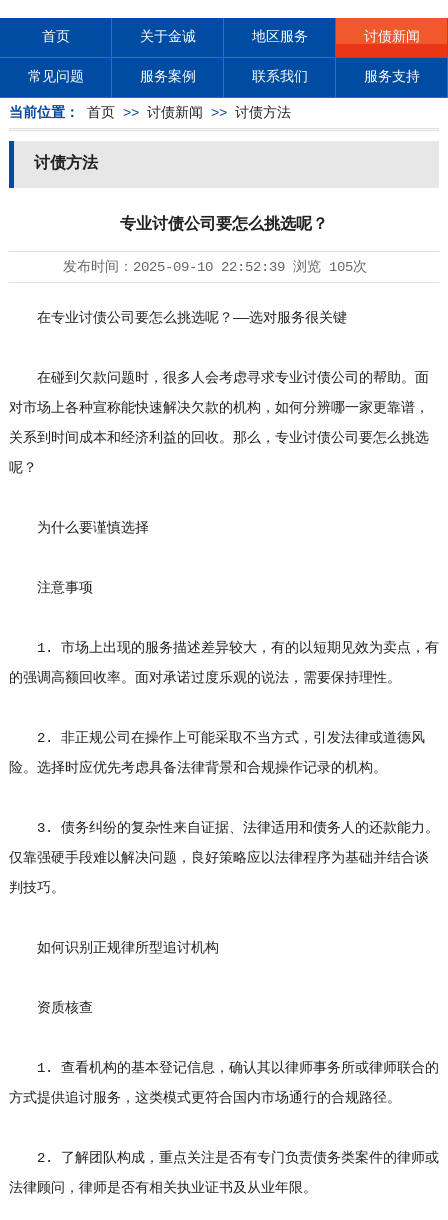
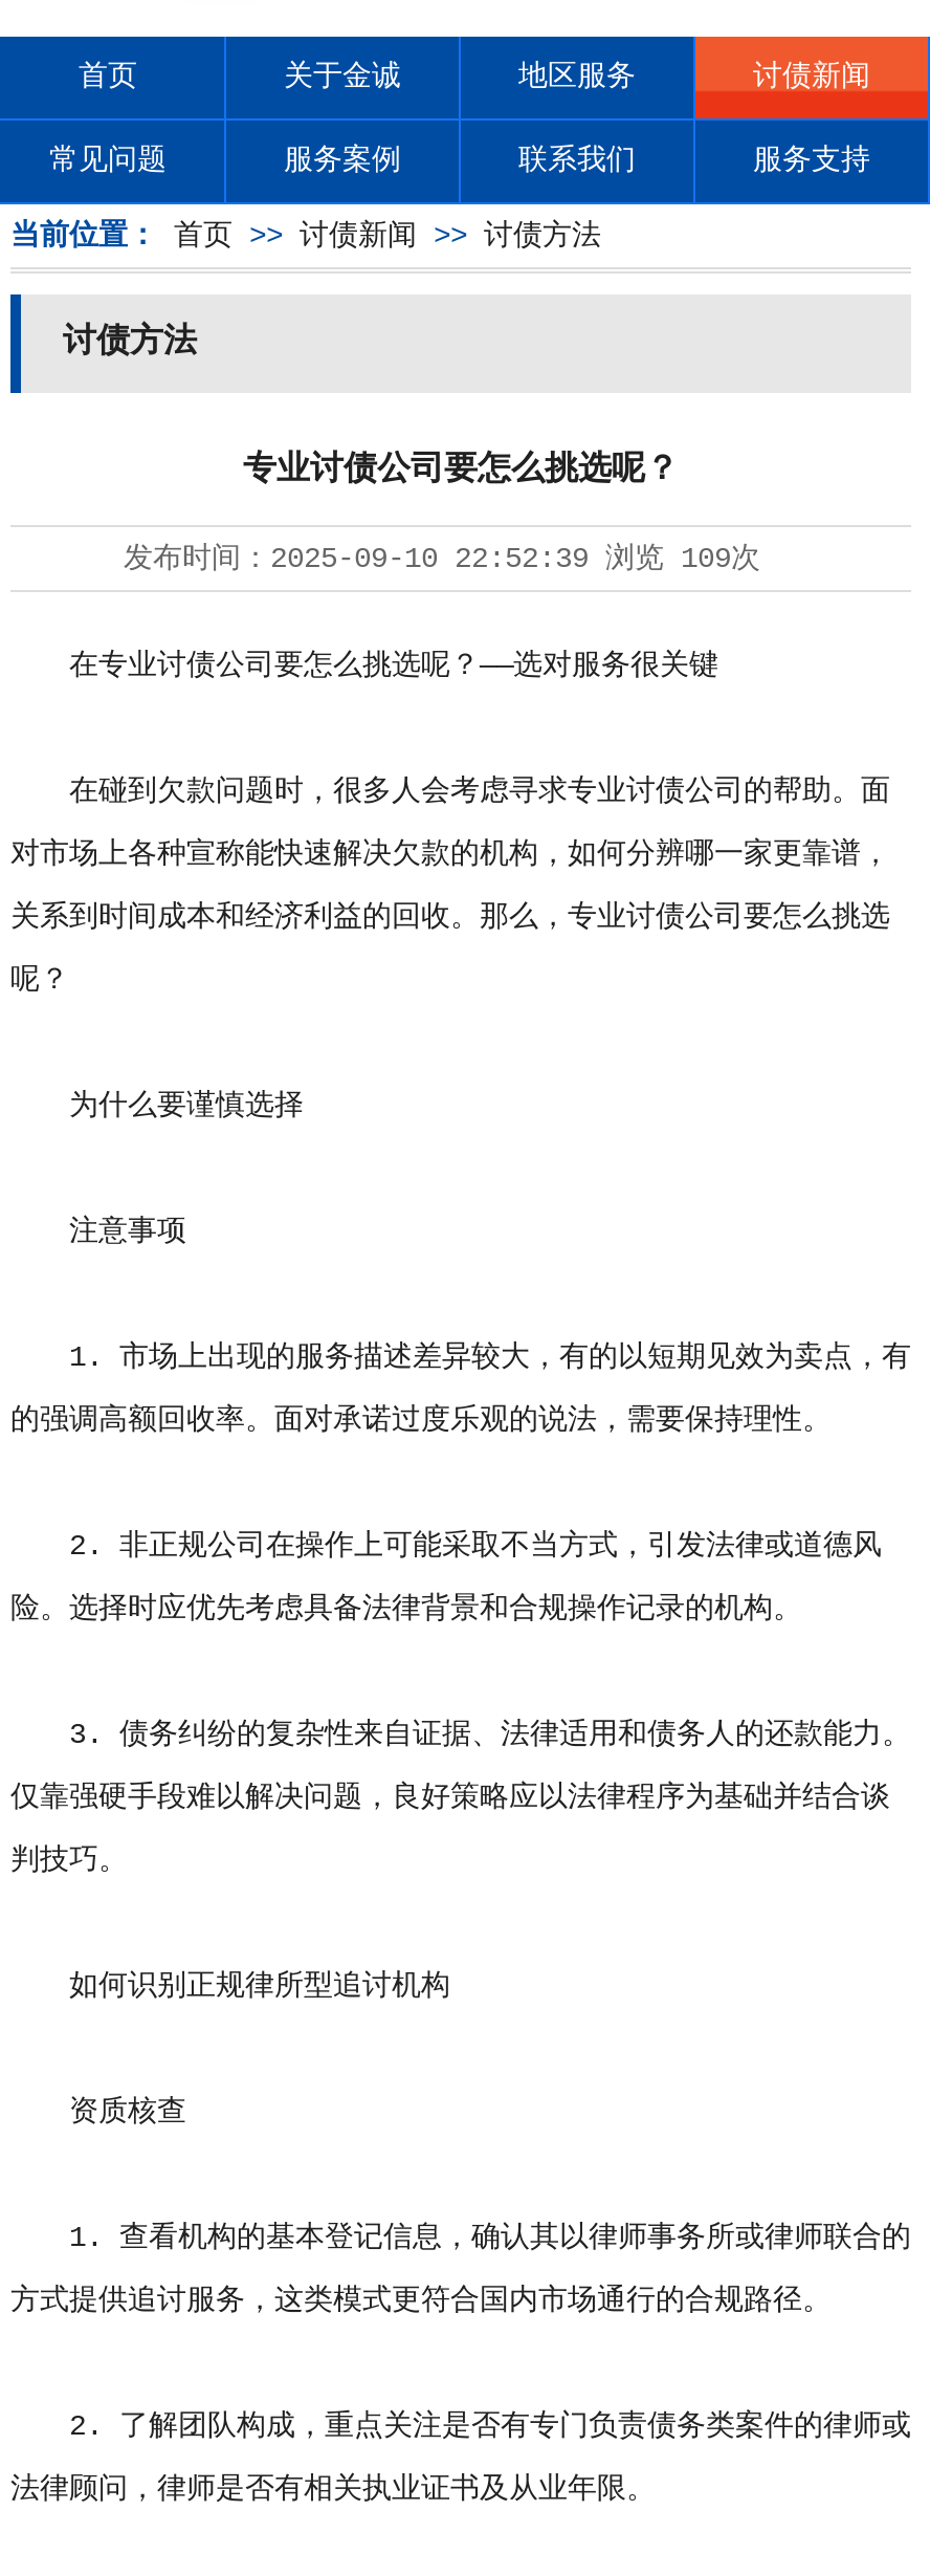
- 发布时间：2025-09-10 22:52:39浏览105次
+ 发布时间：2025-09-10 22:52:39浏览109次
